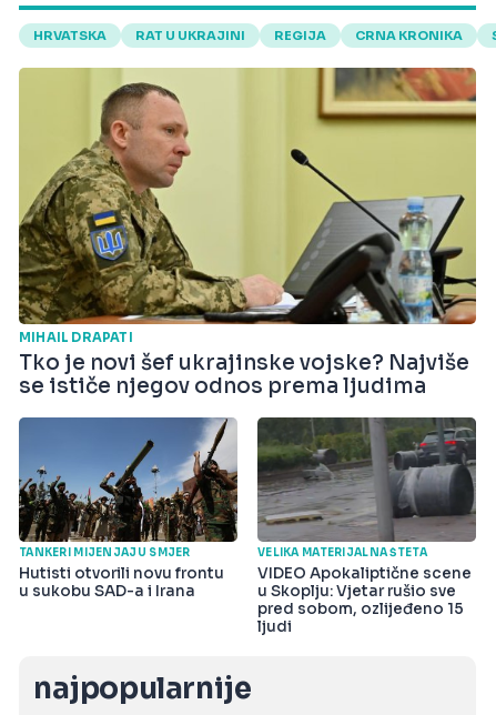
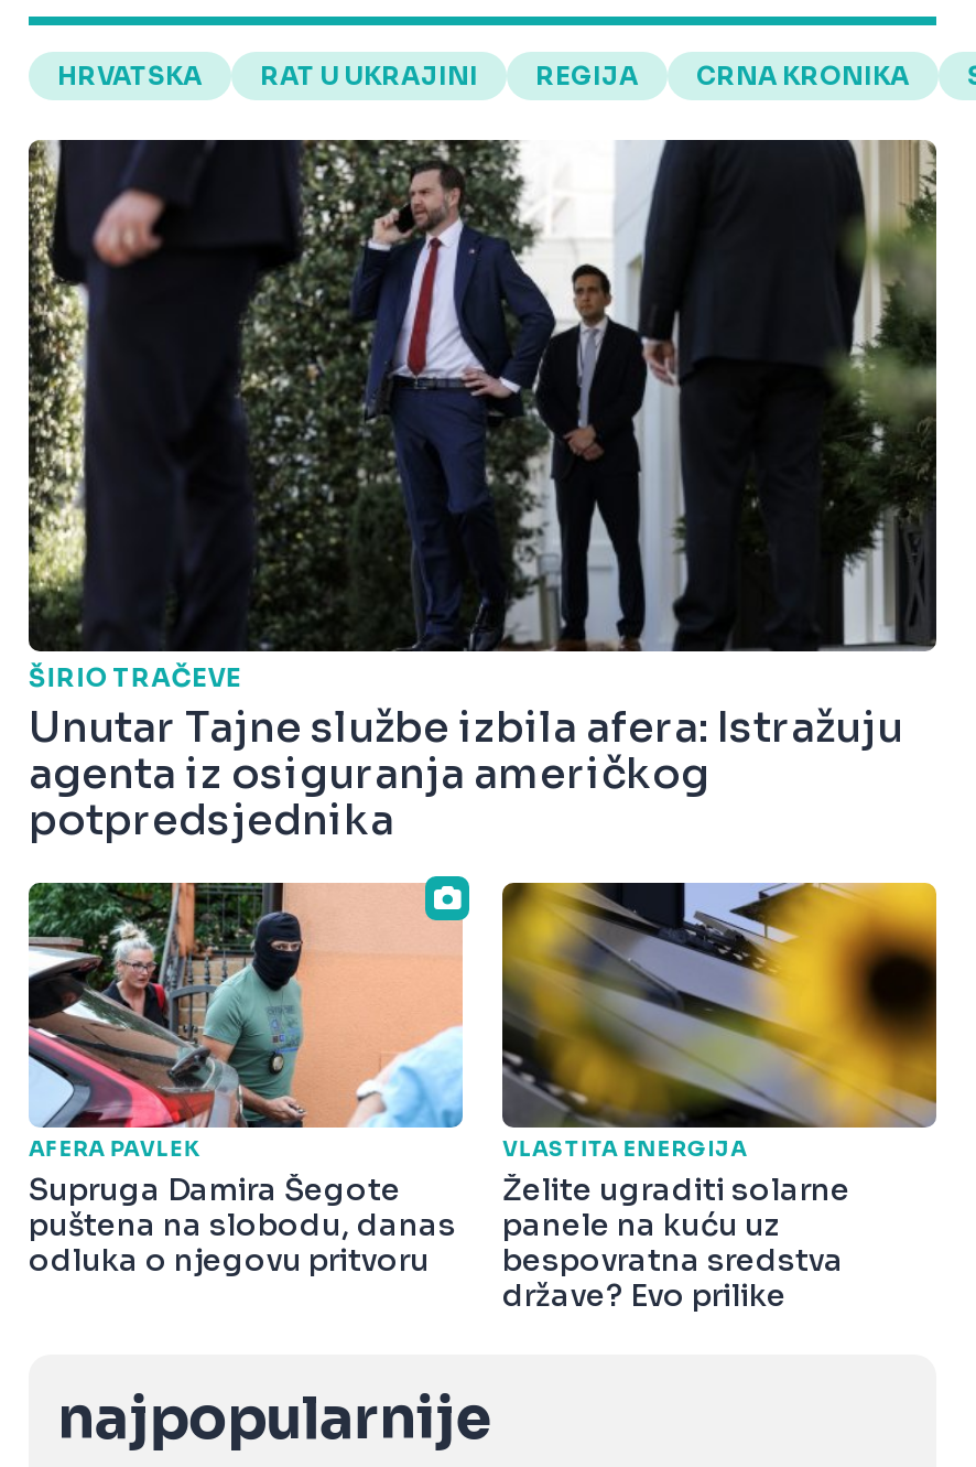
- [image]
- MIHAIL DRAPATI
- Tko je novi šef ukrajinske vojske? Najviše
- se ističe njegov odnos prema ljudima
+ [image]
+ ŠIRIO TRAČEVE
+ Unutar Tajne službe izbila afera: Istražuju
+ agenta iz osiguranja američkog
+ potpredsjednika

- [image]
- TANKERI MIJENJAJU SMJER
- Hutisti otvorili novu frontu
- u sukobu SAD-a i Irana
+ [image]
+ AFERA PAVLEK
+ Supruga Damira Šegote
+ puštena na slobodu, danas
+ odluka o njegovu pritvoru

- [image]
- VELIKA MATERIJALNA ŠTETA
- VIDEO Apokaliptične scene
- u Skoplju: Vjetar rušio sve
- pred sobom, ozlijeđeno 15
- ljudi
+ [image]
+ VLASTITA ENERGIJA
+ Želite ugraditi solarne
+ panele na kuću uz
+ bespovratna sredstva
+ države? Evo prilike
